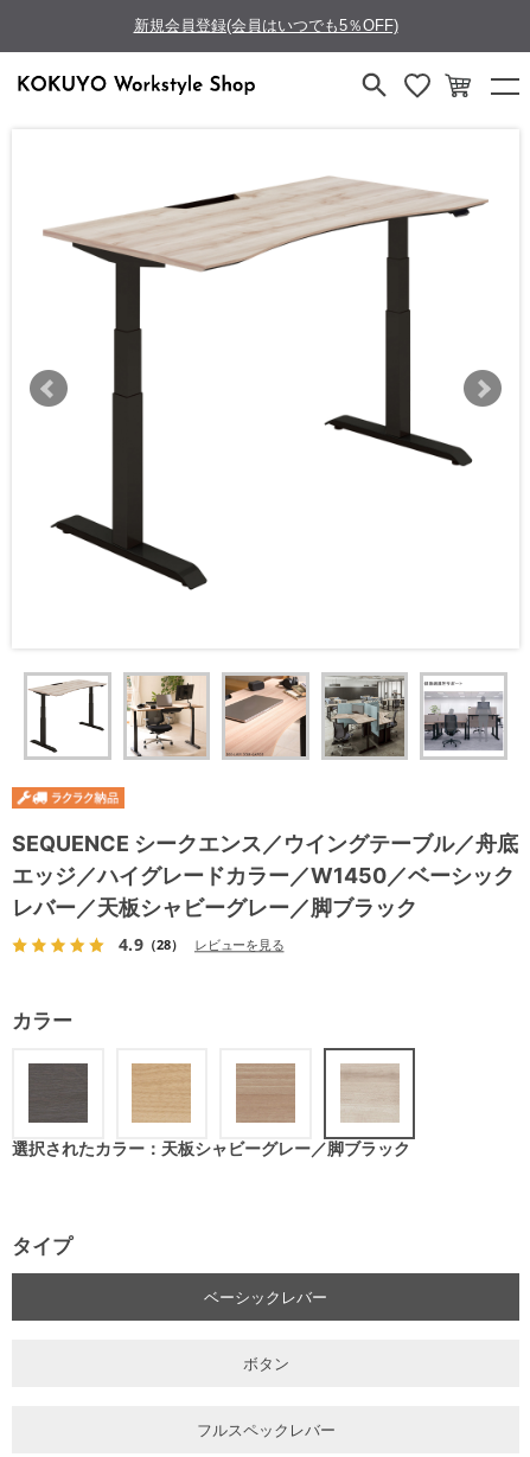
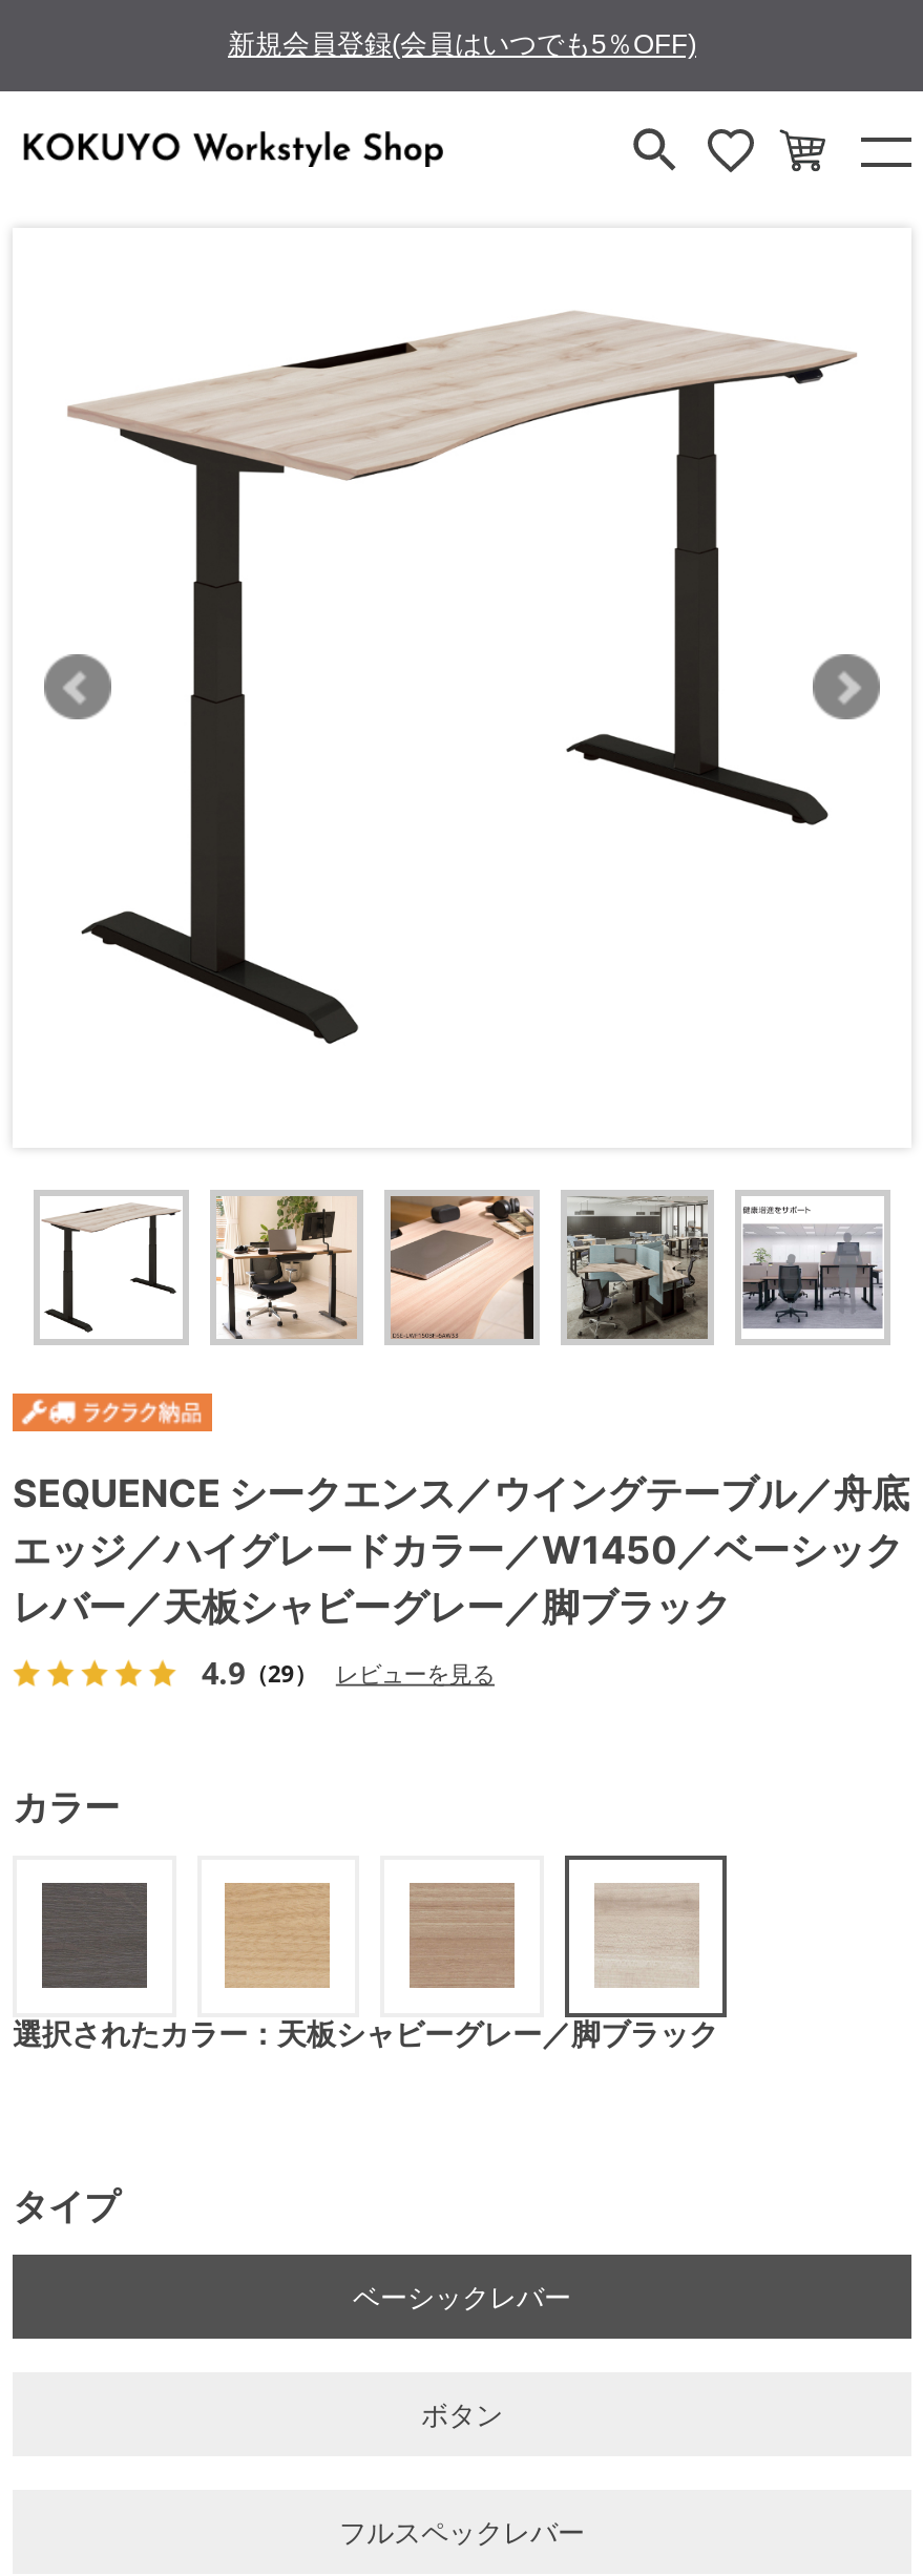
- 4.9（28） レビューを見る
+ 4.9（29） レビューを見る
